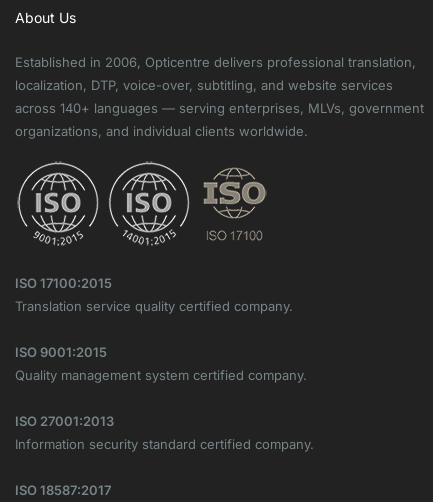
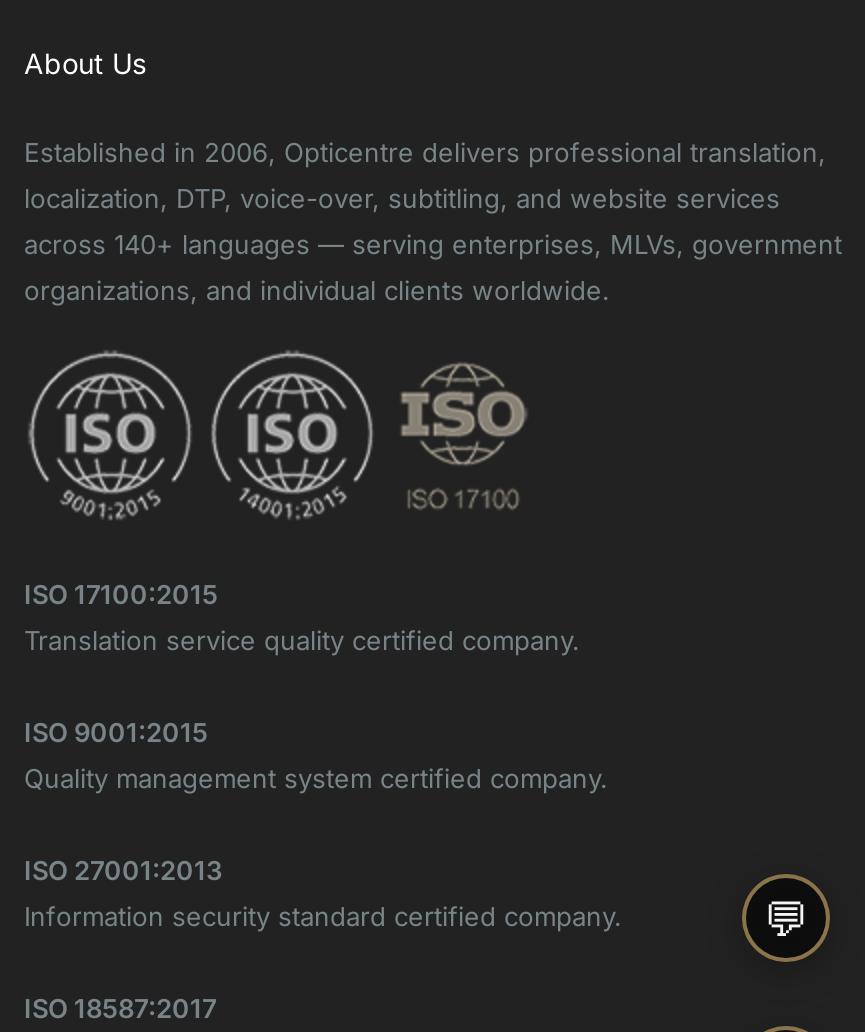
+ [image]
